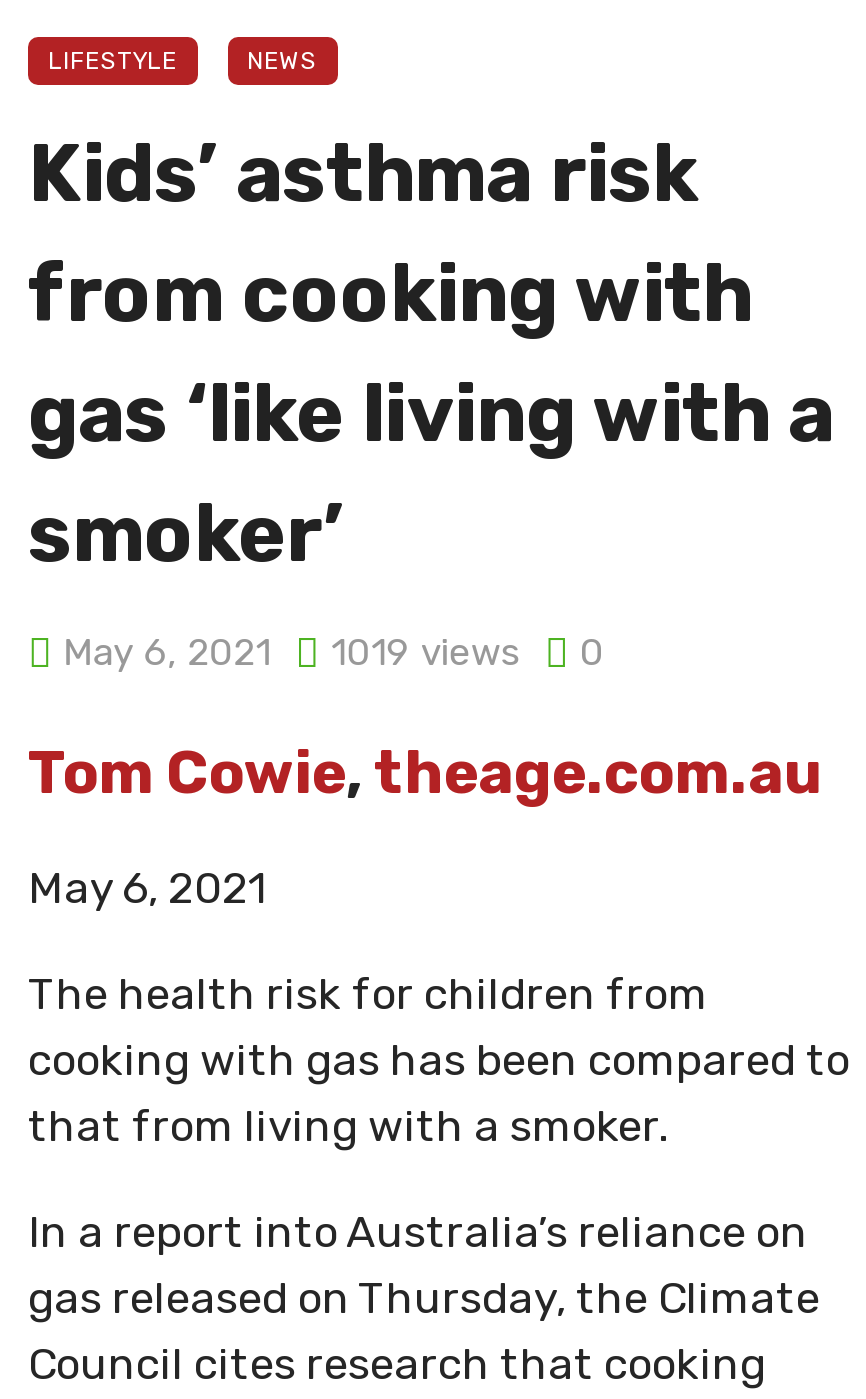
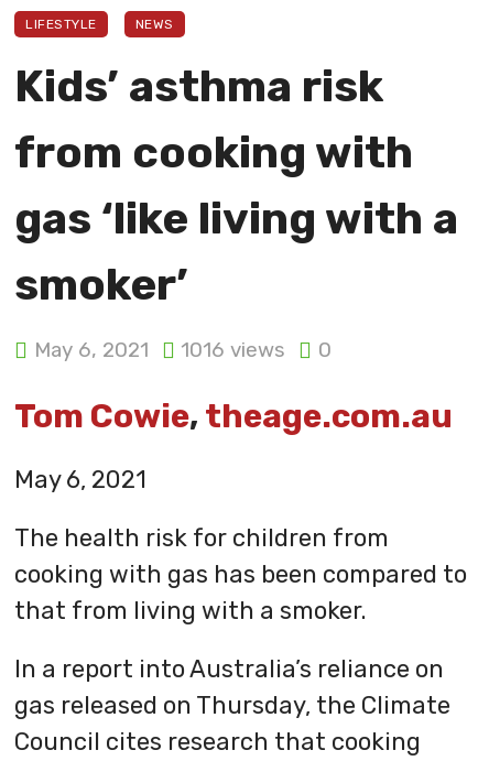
- May 6, 2021 1019 views 0
+ May 6, 2021 1016 views 0
